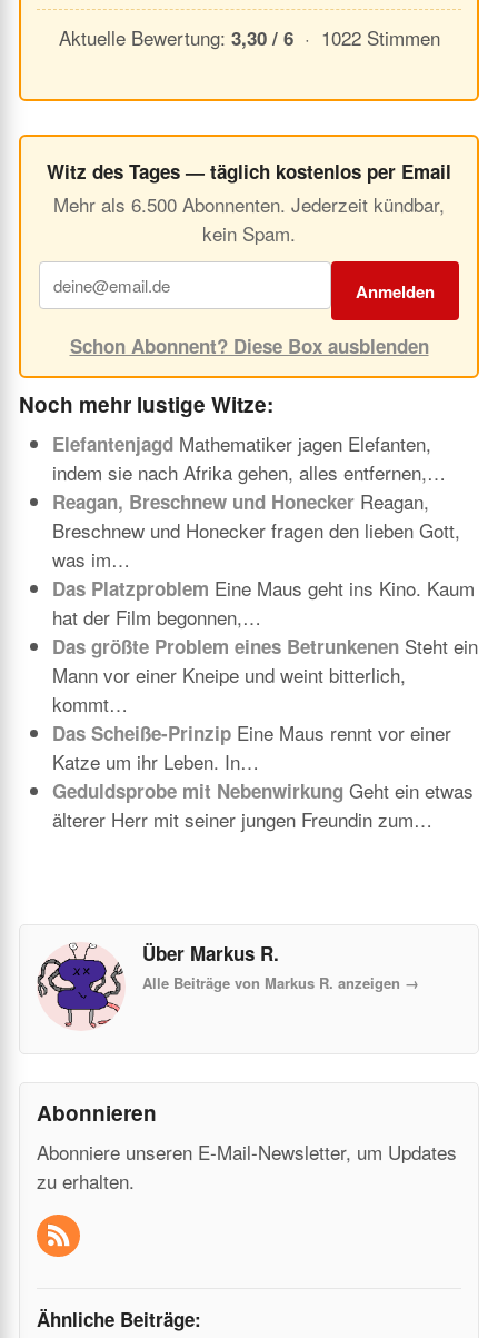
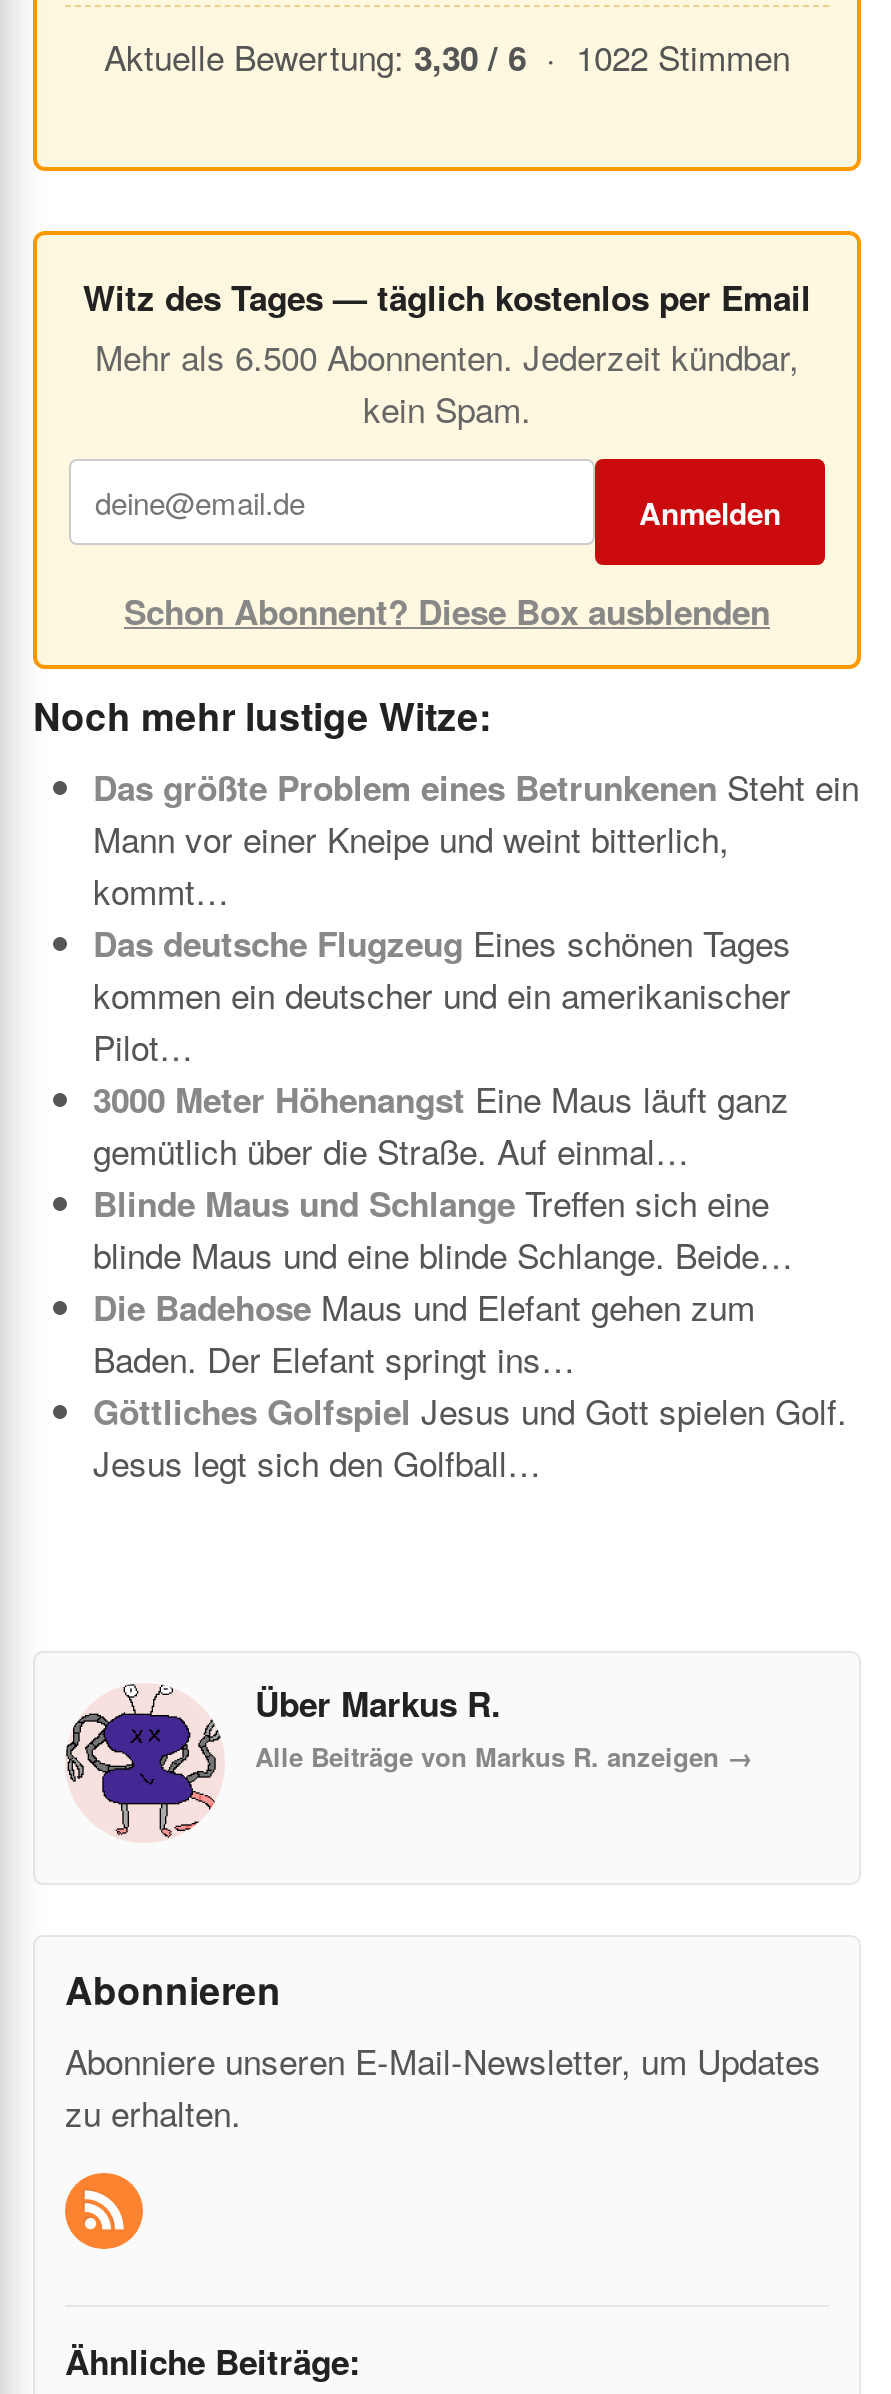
- Elefantenjagd Mathematiker jagen Elefanten,
- indem sie nach Afrika gehen, alles entfernen,…
- Reagan, Breschnew und Honecker Reagan,
- Breschnew und Honecker fragen den lieben Gott,
- was im…
- Das Platzproblem Eine Maus geht ins Kino. Kaum
- hat der Film begonnen,…

moved up: Das größte Problem eines Betrunkenen Steht ein | Mann vor einer Kneipe und weint bitterlich, | kommt…

- Das Scheiße-Prinzip Eine Maus rennt vor einer
- Katze um ihr Leben. In…
- Geduldsprobe mit Nebenwirkung Geht ein etwas
- älterer Herr mit seiner jungen Freundin zum…
+ Das deutsche Flugzeug Eines schönen Tages
+ kommen ein deutscher und ein amerikanischer
+ Pilot…
+ 3000 Meter Höhenangst Eine Maus läuft ganz
+ gemütlich über die Straße. Auf einmal…
+ Blinde Maus und Schlange Treffen sich eine
+ blinde Maus und eine blinde Schlange. Beide…
+ Die Badehose Maus und Elefant gehen zum
+ Baden. Der Elefant springt ins…
+ Göttliches Golfspiel Jesus und Gott spielen Golf.
+ Jesus legt sich den Golfball…
